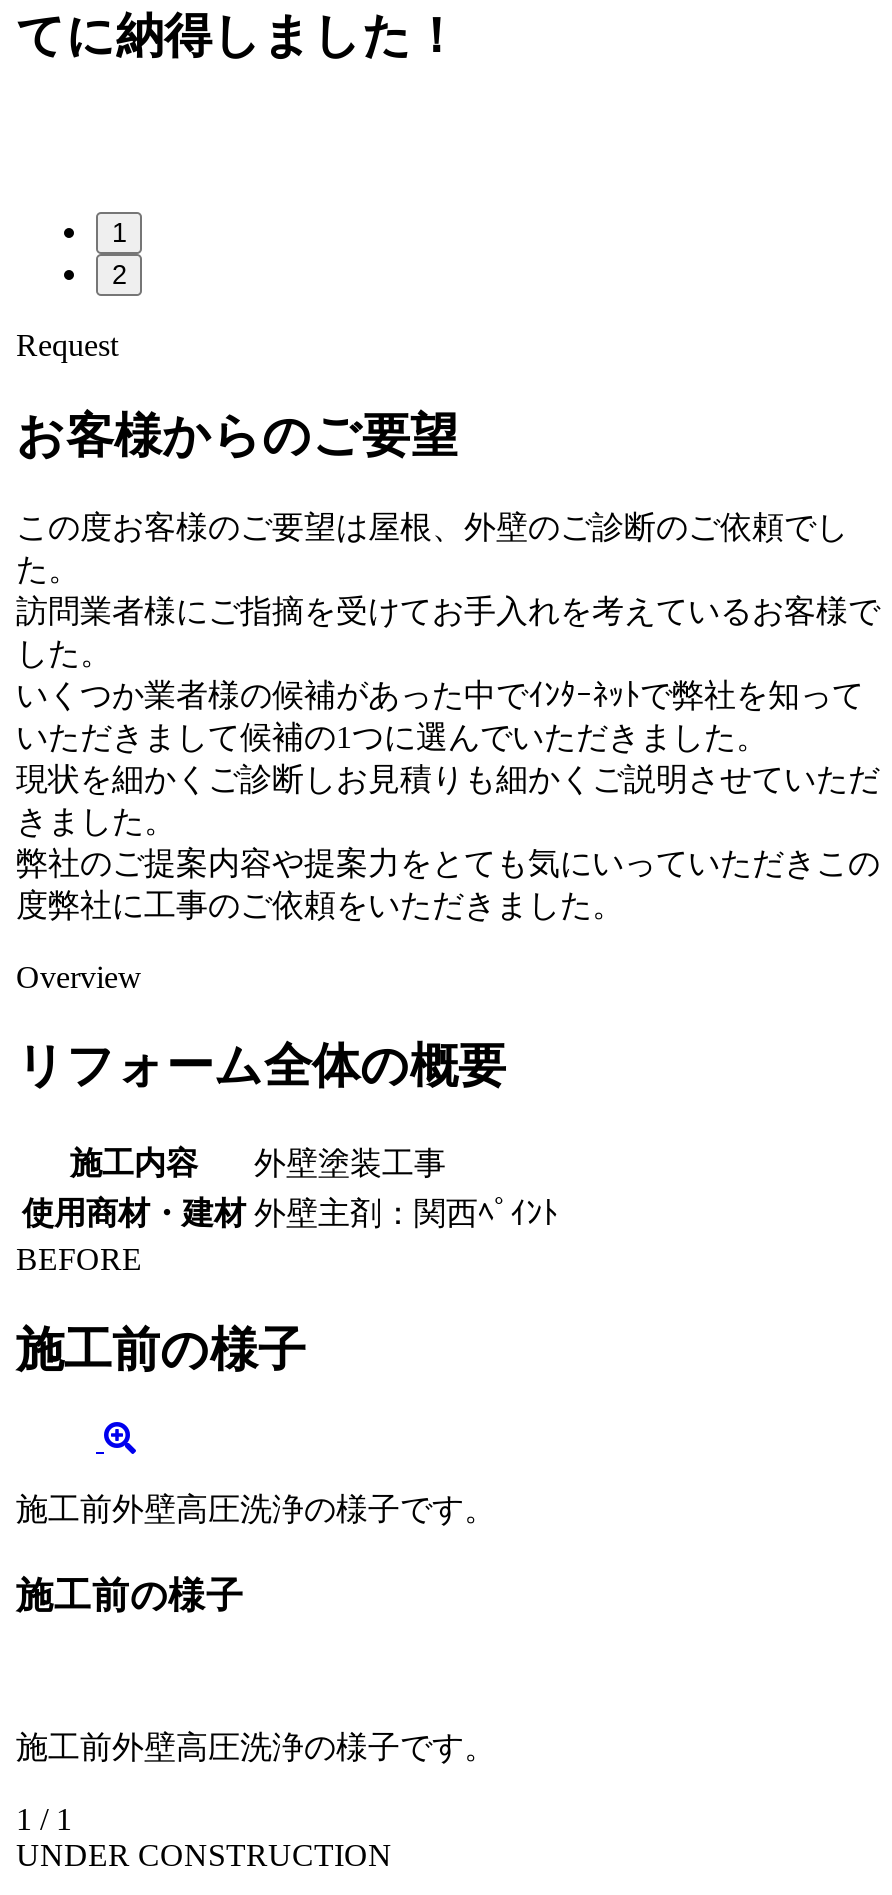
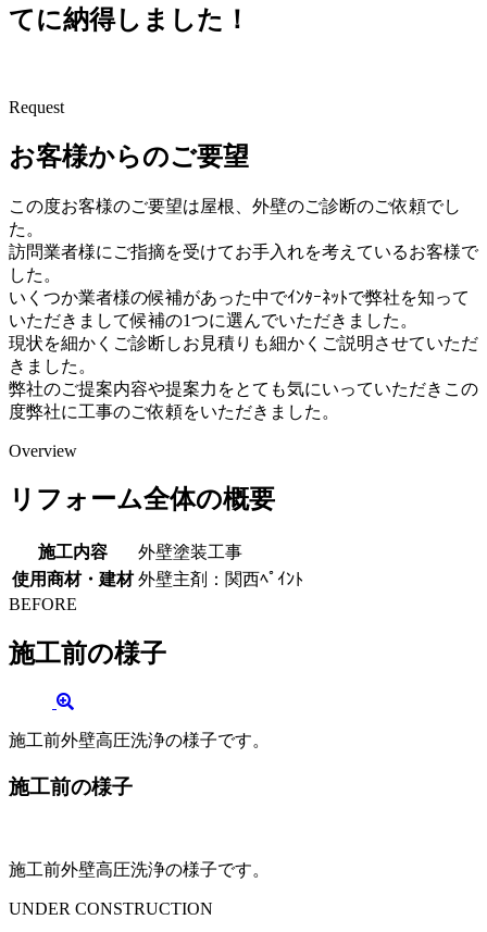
- 1
- 2

- 1 / 1
